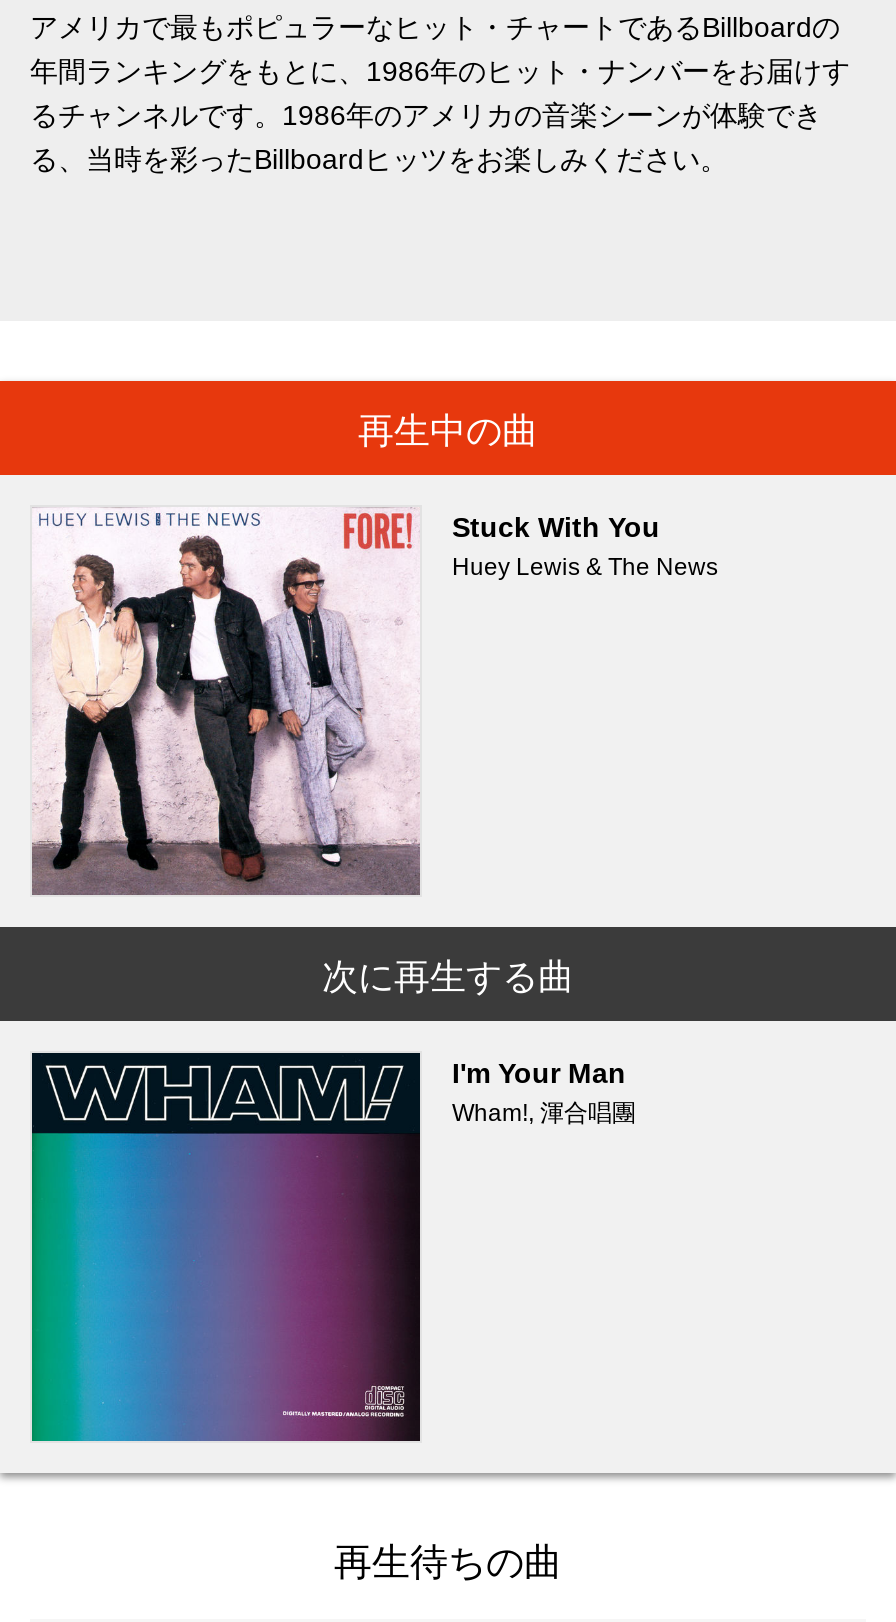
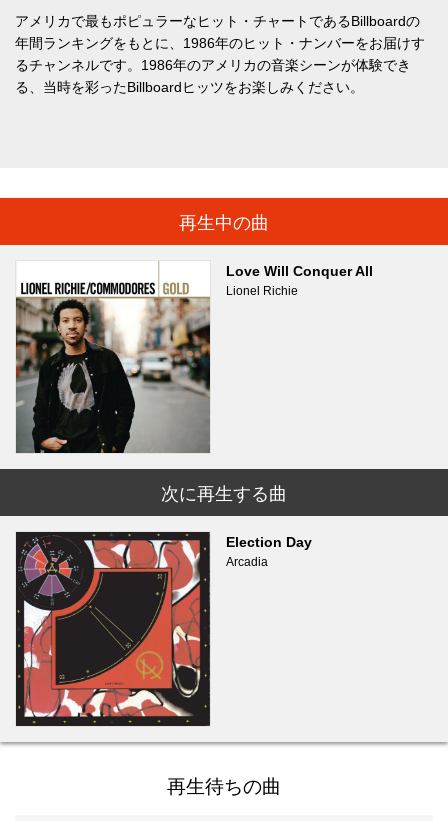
- [image]
- Stuck With You
- Huey Lewis & The News
+ [image]
+ Love Will Conquer All
+ Lionel Richie

- [image]
- I'm Your Man
- Wham!, 渾合唱團
+ [image]
+ Election Day
+ Arcadia
